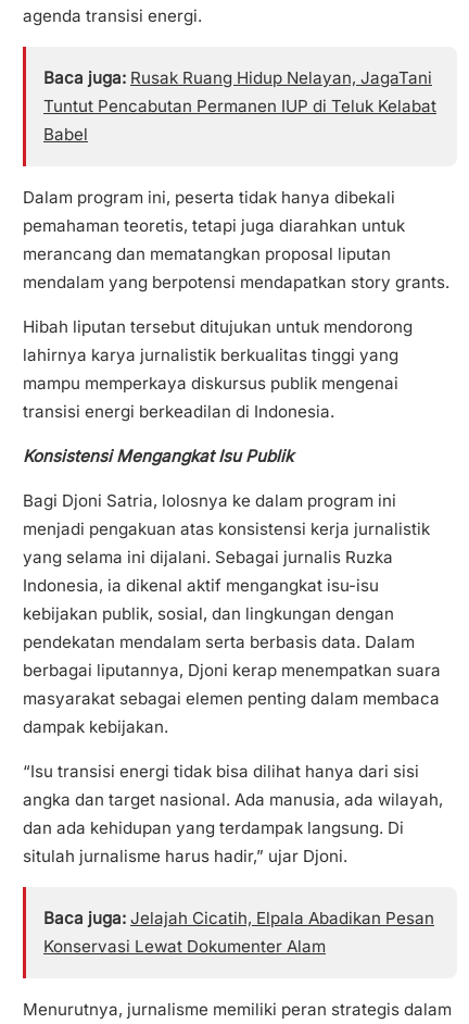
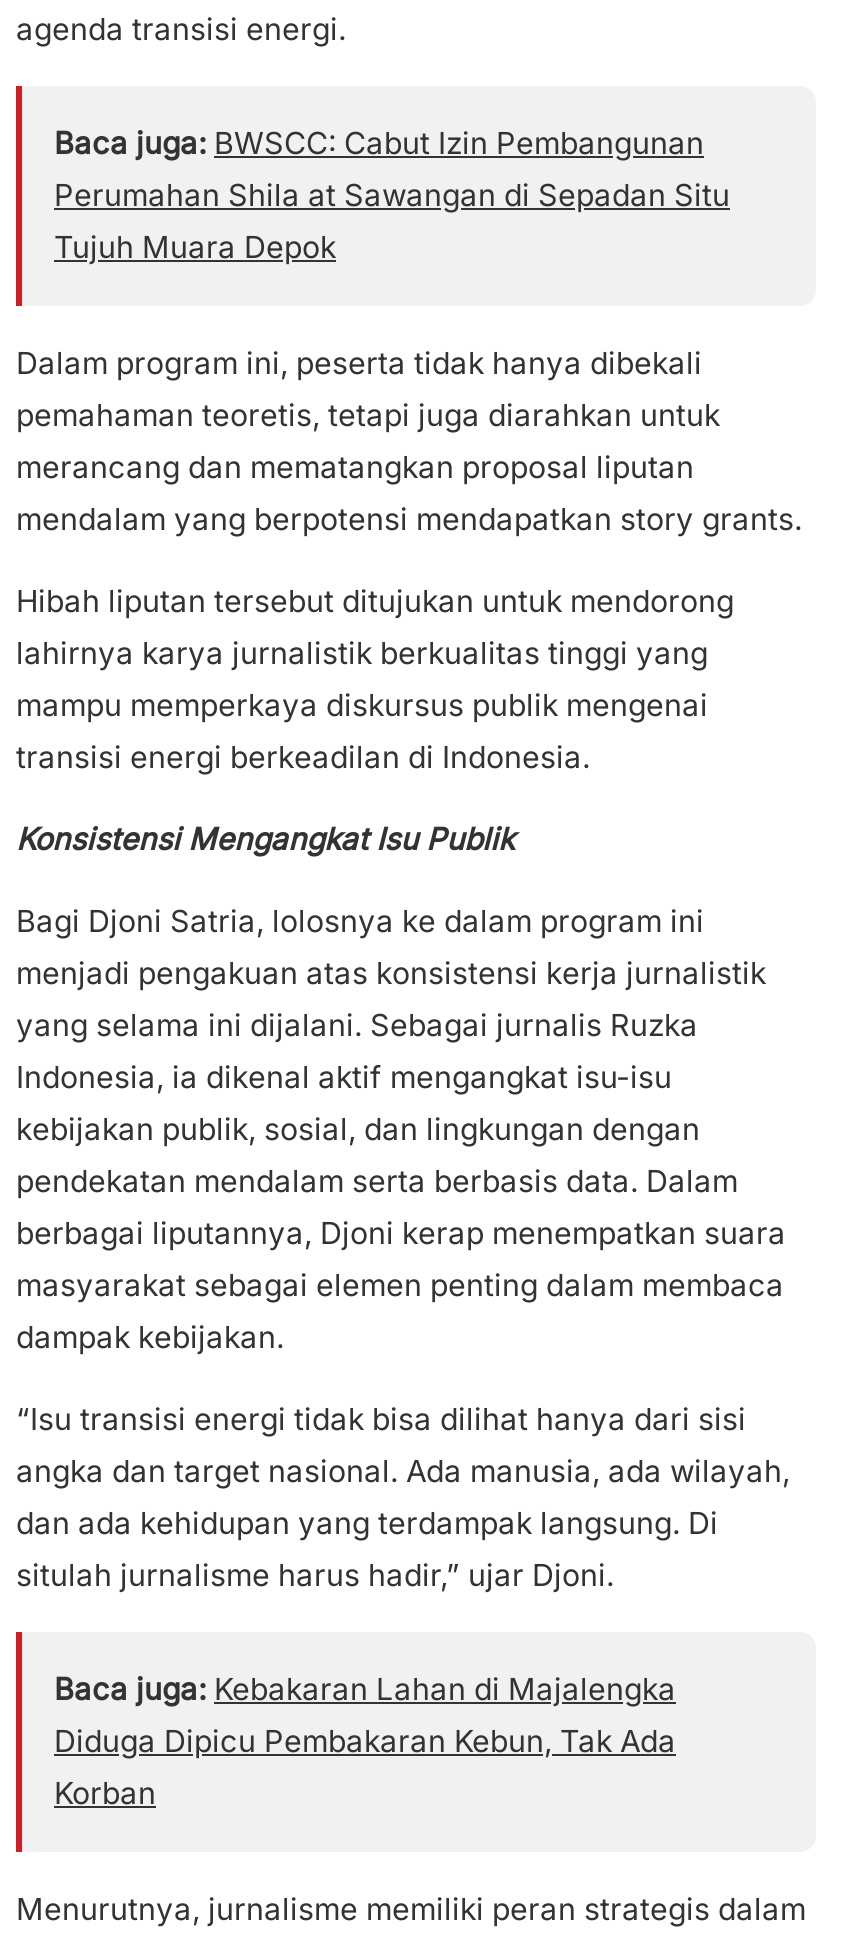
- Baca juga: Rusak Ruang Hidup Nelayan, JagaTani
- Tuntut Pencabutan Permanen IUP di Teluk Kelabat
- Babel
+ Baca juga: BWSCC: Cabut Izin Pembangunan
+ Perumahan Shila at Sawangan di Sepadan Situ
+ Tujuh Muara Depok

- Baca juga: Jelajah Cicatih, Elpala Abadikan Pesan
- Konservasi Lewat Dokumenter Alam
+ Baca juga: Kebakaran Lahan di Majalengka
+ Diduga Dipicu Pembakaran Kebun, Tak Ada
+ Korban
